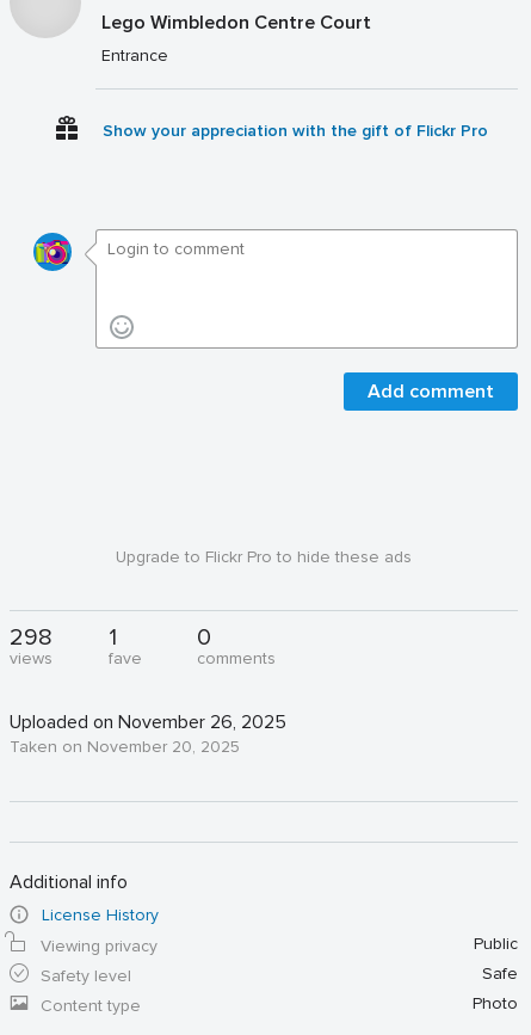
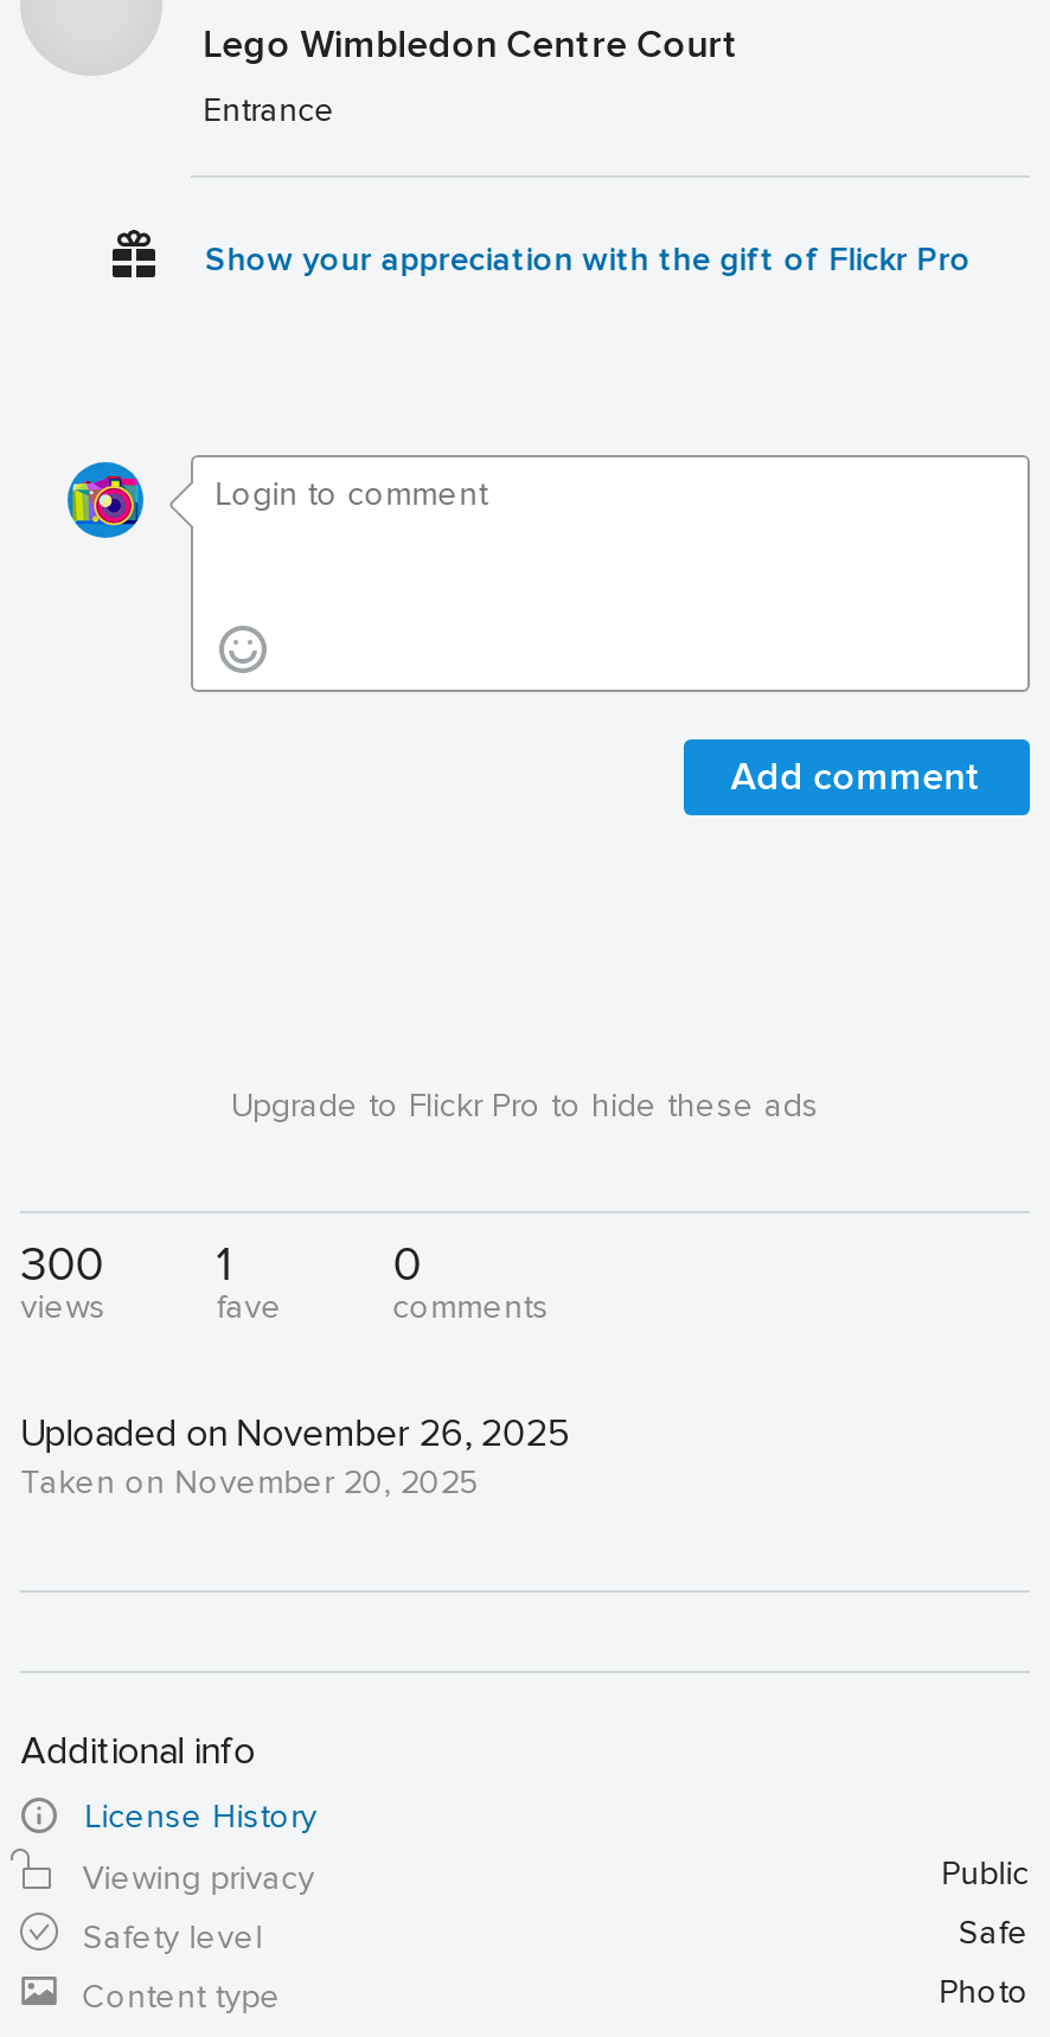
- 298 1
+ 300 1
